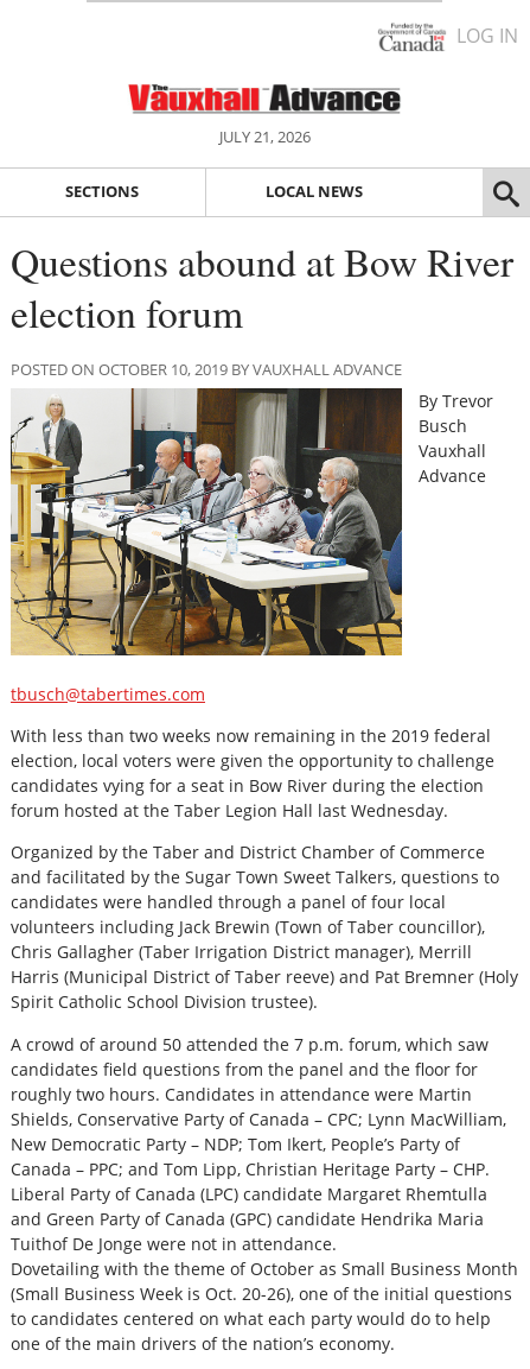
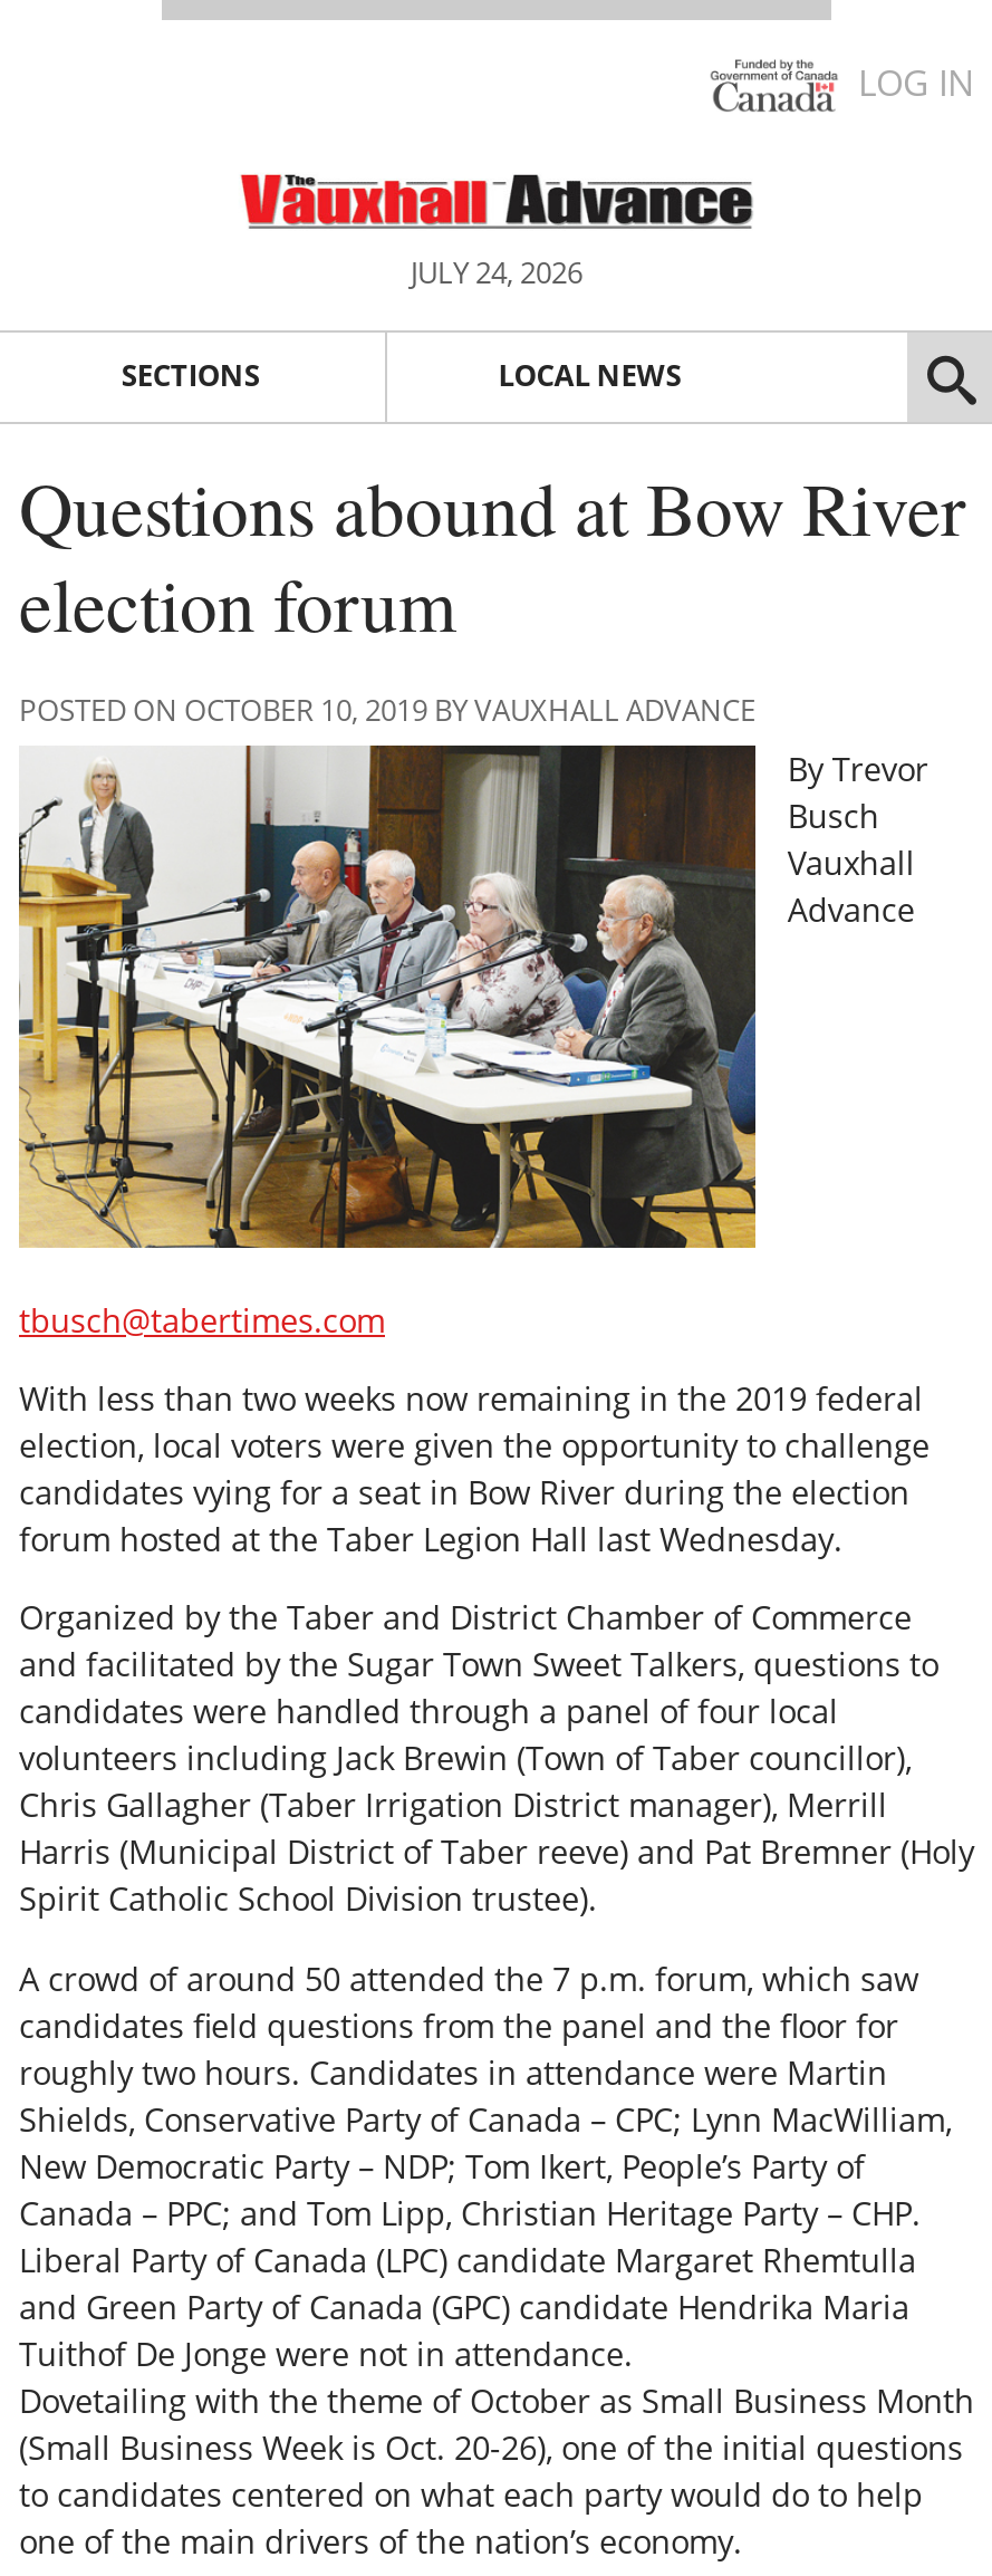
- JULY 21, 2026
+ JULY 24, 2026
